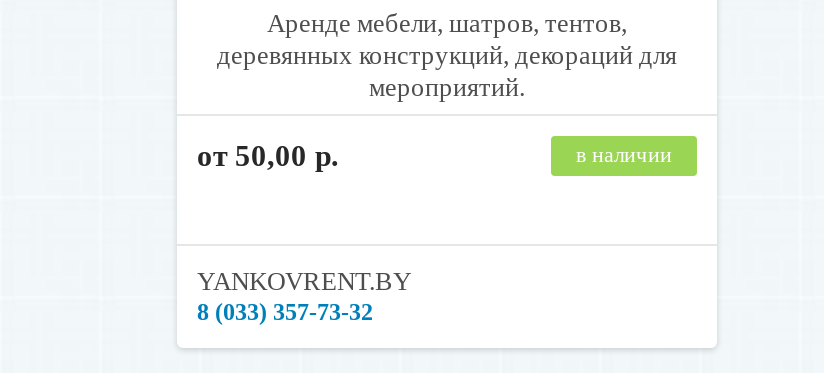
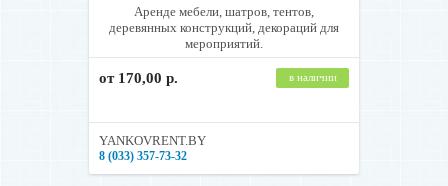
- от 50,00 р.
+ от 170,00 р.
